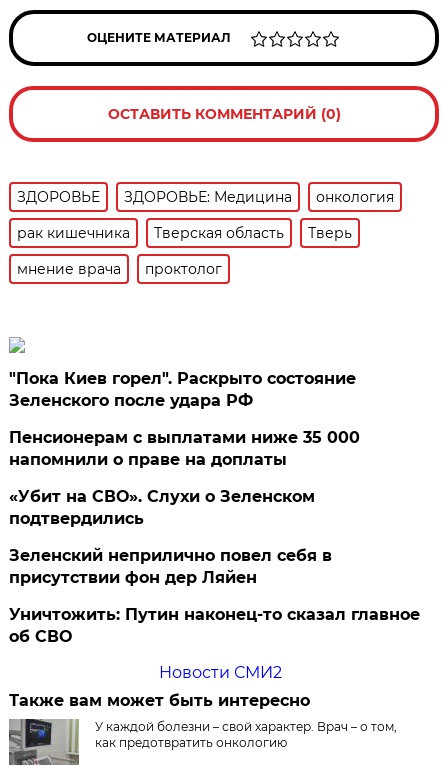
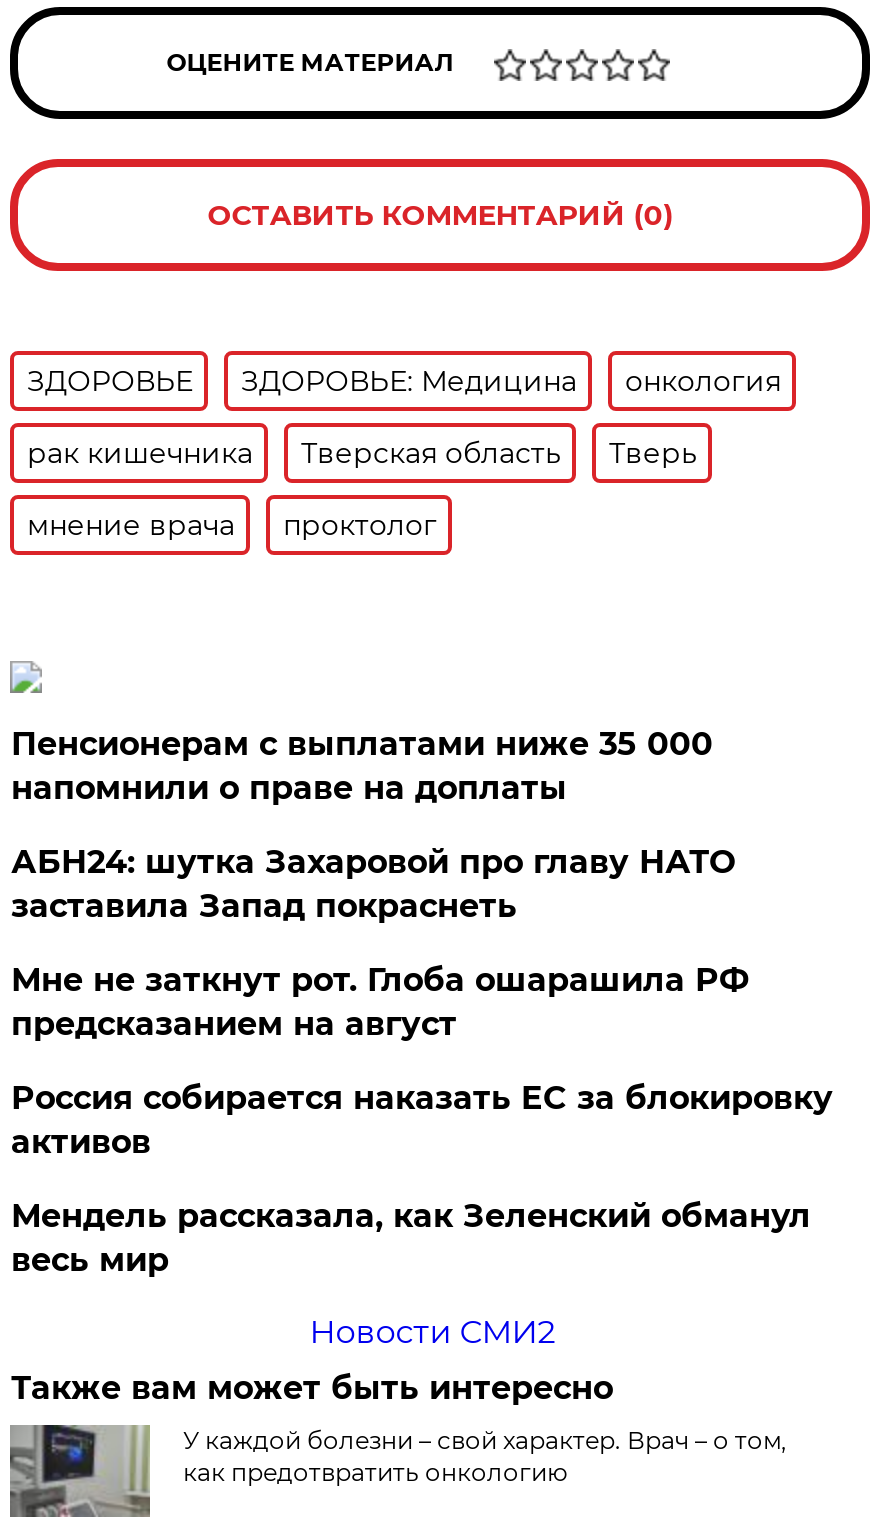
- "Пока Киев горел". Раскрыто состояние
- Зеленского после удара РФ

moved up: Пенсионерам с выплатами ниже 35 000 | напомнили о праве на доплаты

- «Убит на СВО». Слухи о Зеленском
- подтвердились
- Зеленский неприлично повел cебя в
- присутствии фон дер Ляйен
- Уничтожить: Путин наконец-то сказал главное
- об СВО
+ АБН24: шутка Захаровой про главу НАТО
+ заставила Запад покраснеть
+ Мне не заткнут рот. Глоба ошарашила РФ
+ предсказанием на август
+ Россия собирается наказать EC за блокировку
+ активов
+ Мендель рассказала, как Зеленский обманул
+ весь мир
